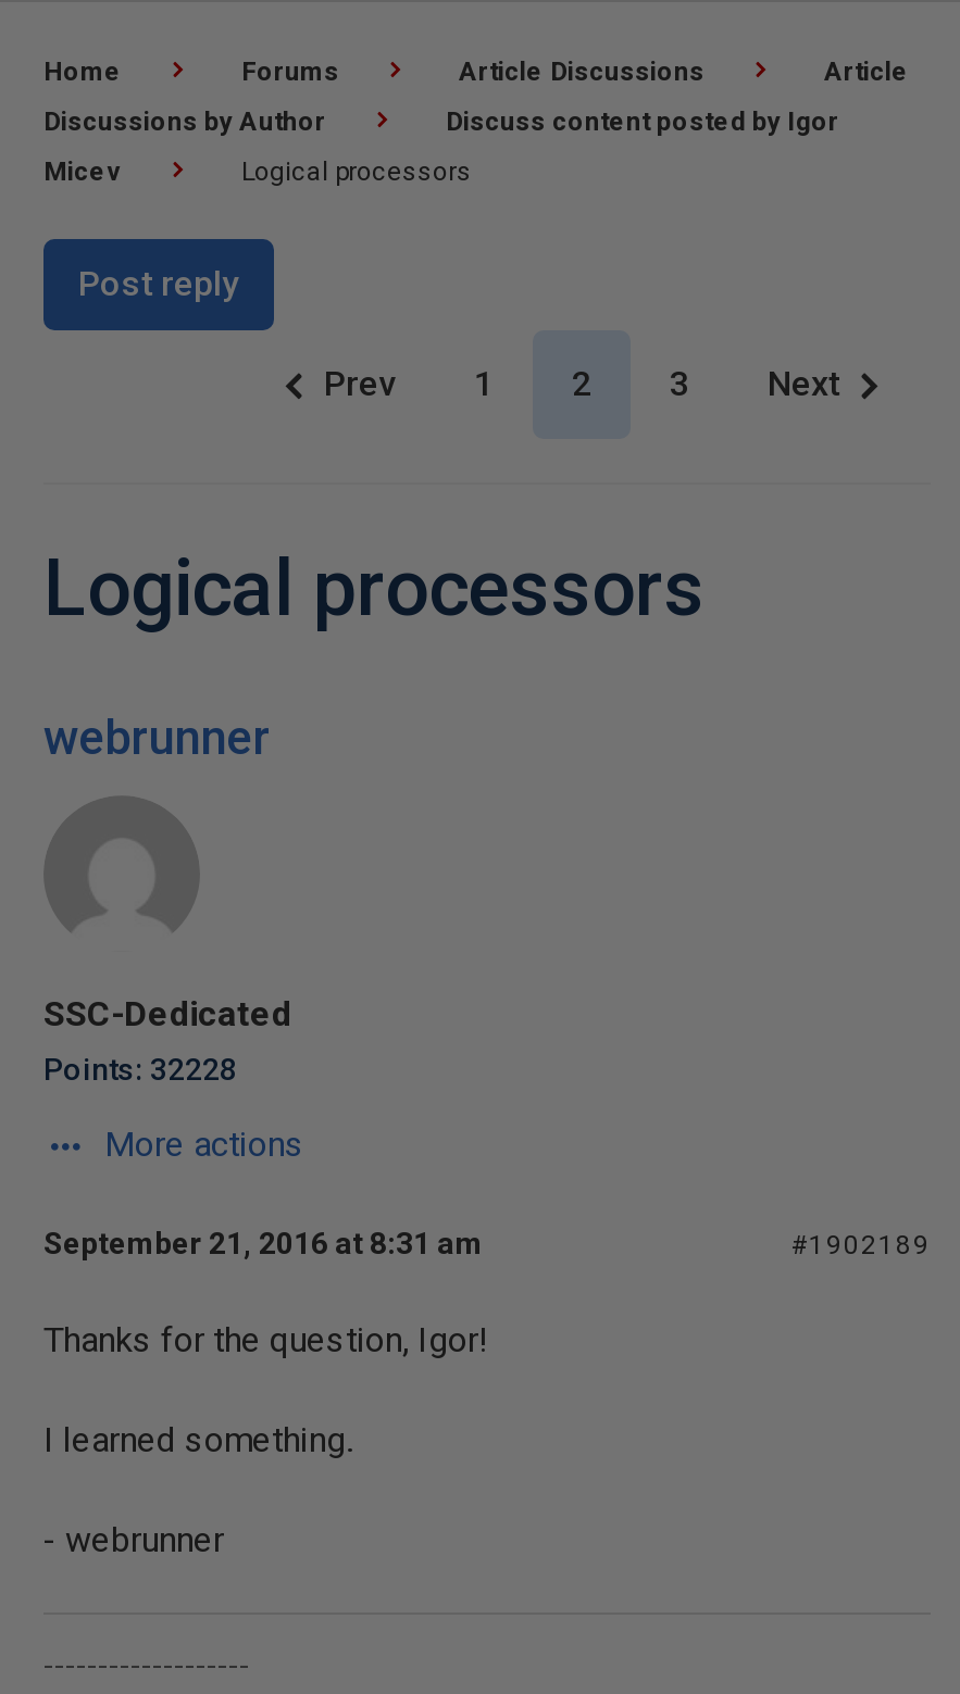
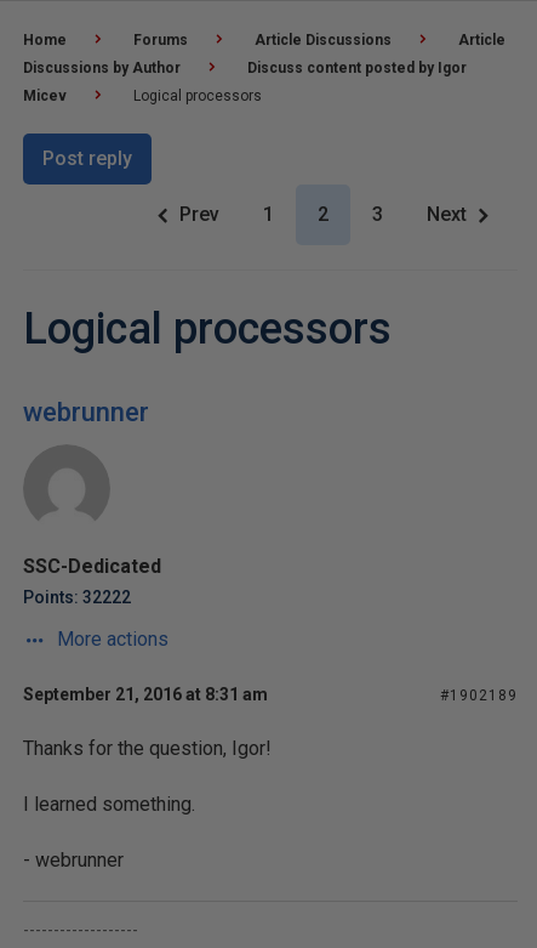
- Points: 32228
+ Points: 32222
